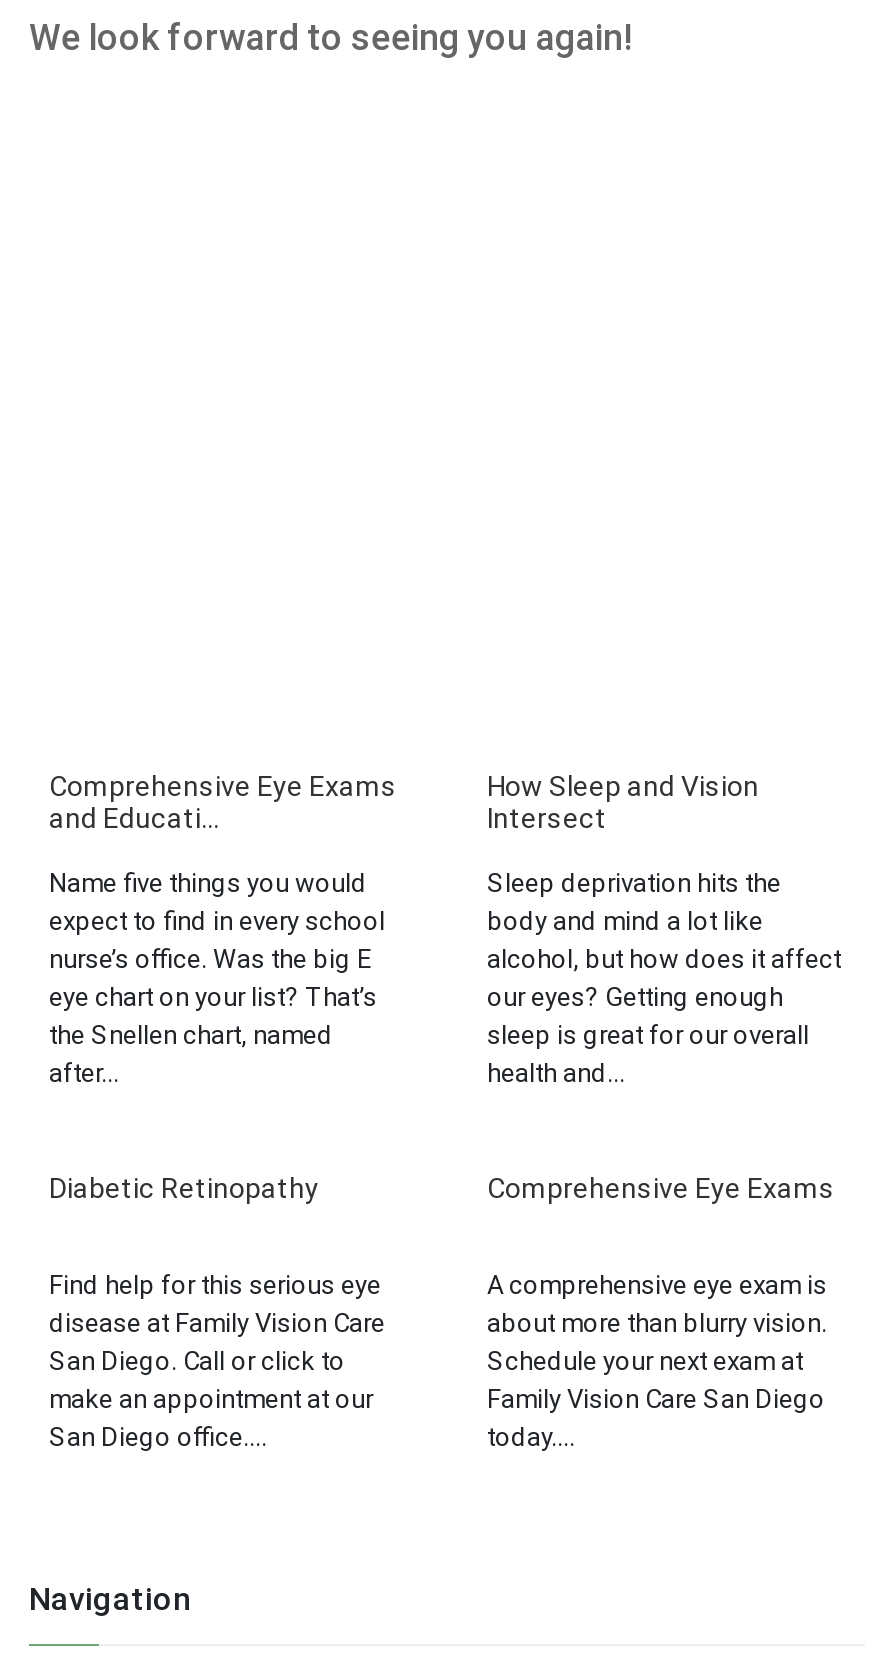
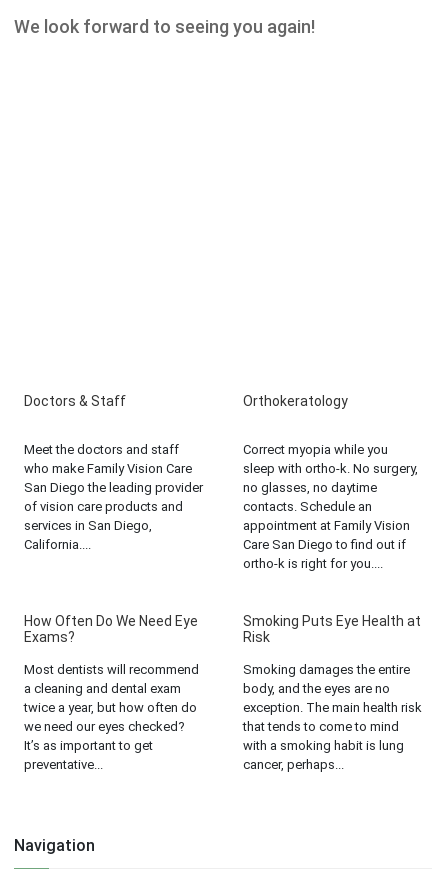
- Comprehensive Eye Exams
- and Educati...
+ Doctors & Staff

- How Sleep and Vision
- Intersect
+ Orthokeratology

- Name five things you would
- expect to find in every school
- nurse’s office. Was the big E
- eye chart on your list? That’s
- the Snellen chart, named
- after...
+ Meet the doctors and staff
+ who make Family Vision Care
+ San Diego the leading provider
+ of vision care products and
+ services in San Diego,
+ California....

- Sleep deprivation hits the
- body and mind a lot like
- alcohol, but how does it affect
- our eyes? Getting enough
- sleep is great for our overall
- health and...
+ Correct myopia while you
+ sleep with ortho-k. No surgery,
+ no glasses, no daytime
+ contacts. Schedule an
+ appointment at Family Vision
+ Care San Diego to find out if
+ ortho-k is right for you....

- Diabetic Retinopathy
+ How Often Do We Need Eye
+ Exams?

- Comprehensive Eye Exams
+ Smoking Puts Eye Health at
+ Risk

- Find help for this serious eye
- disease at Family Vision Care
- San Diego. Call or click to
- make an appointment at our
- San Diego office....
+ Most dentists will recommend
+ a cleaning and dental exam
+ twice a year, but how often do
+ we need our eyes checked?
+ It’s as important to get
+ preventative...

- A comprehensive eye exam is
- about more than blurry vision.
- Schedule your next exam at
- Family Vision Care San Diego
- today....
+ Smoking damages the entire
+ body, and the eyes are no
+ exception. The main health risk
+ that tends to come to mind
+ with a smoking habit is lung
+ cancer, perhaps...
